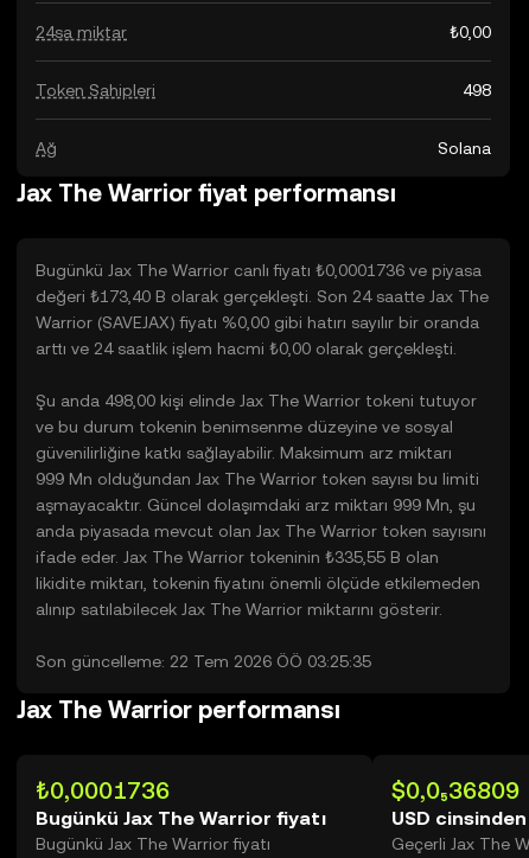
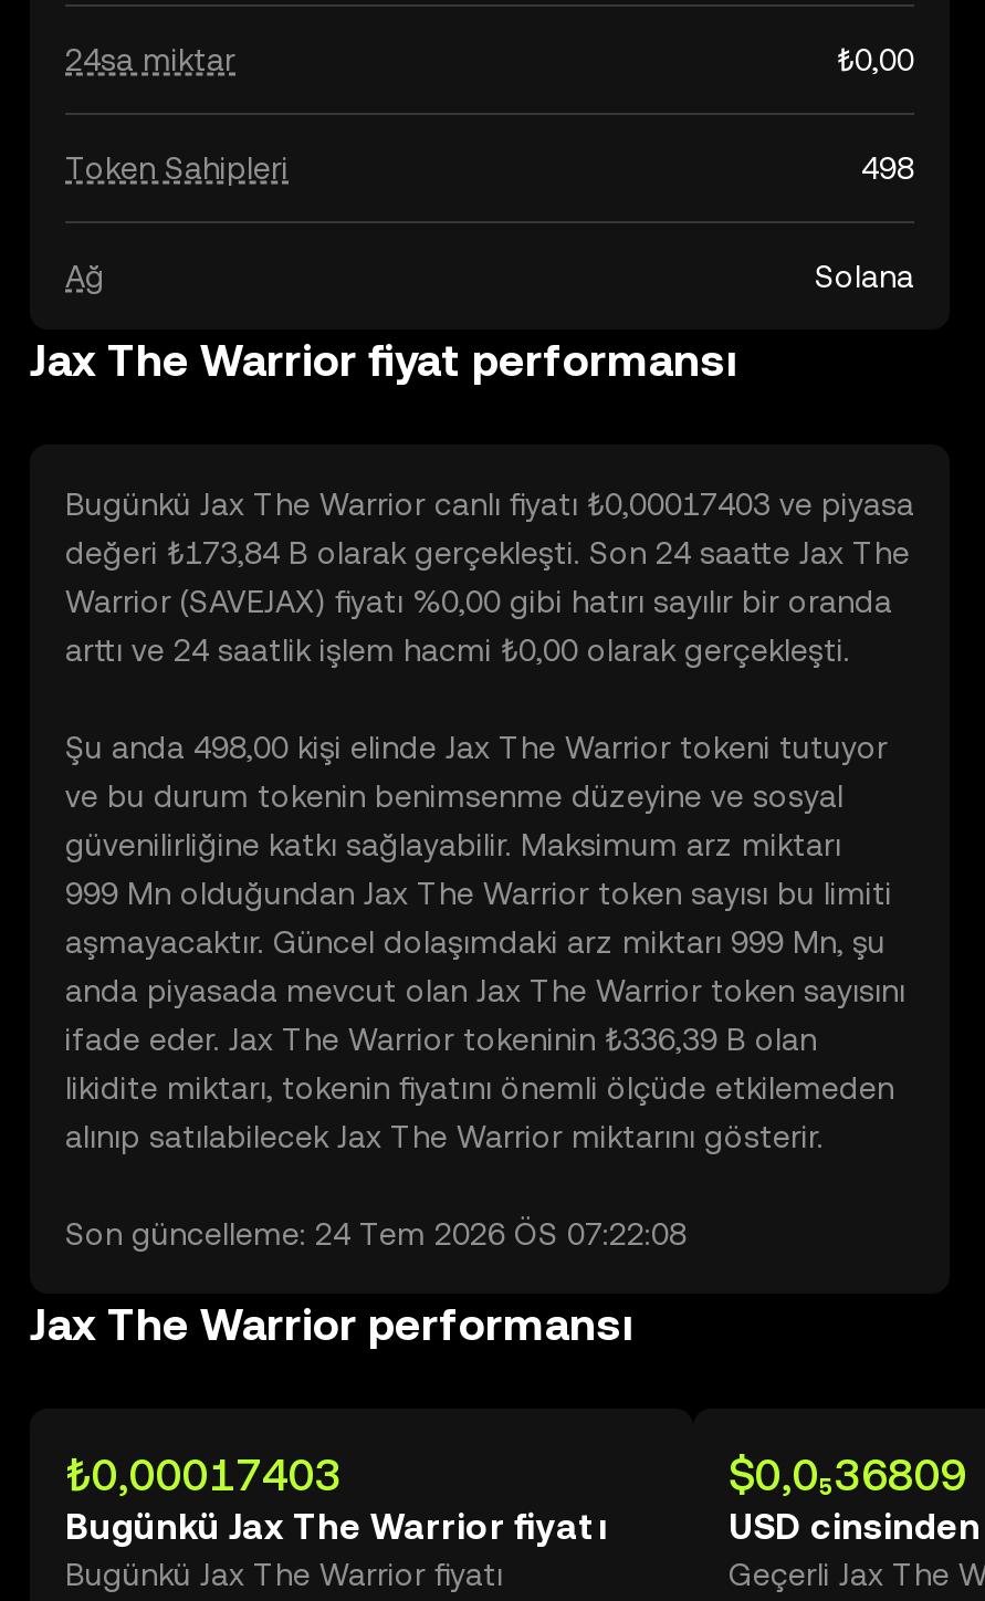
- Bugünkü Jax The Warrior canlı fiyatı ₺0,0001736 ve piyasa
+ Bugünkü Jax The Warrior canlı fiyatı ₺0,00017403 ve piyasa

- değeri ₺173,40 B olarak gerçekleşti. Son 24 saatte Jax The
+ değeri ₺173,84 B olarak gerçekleşti. Son 24 saatte Jax The

- ifade eder. Jax The Warrior tokeninin ₺335,55 B olan
+ ifade eder. Jax The Warrior tokeninin ₺336,39 B olan

- Son güncelleme: 22 Tem 2026 ÖÖ 03:25:35
+ Son güncelleme: 24 Tem 2026 ÖS 07:22:08

- ₺0,0001736
+ ₺0,00017403
